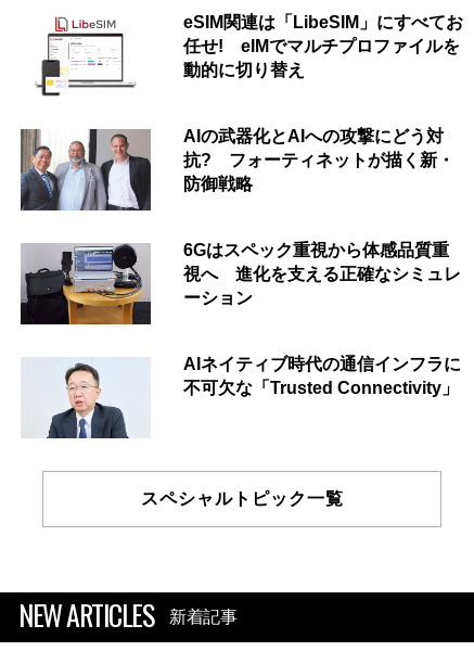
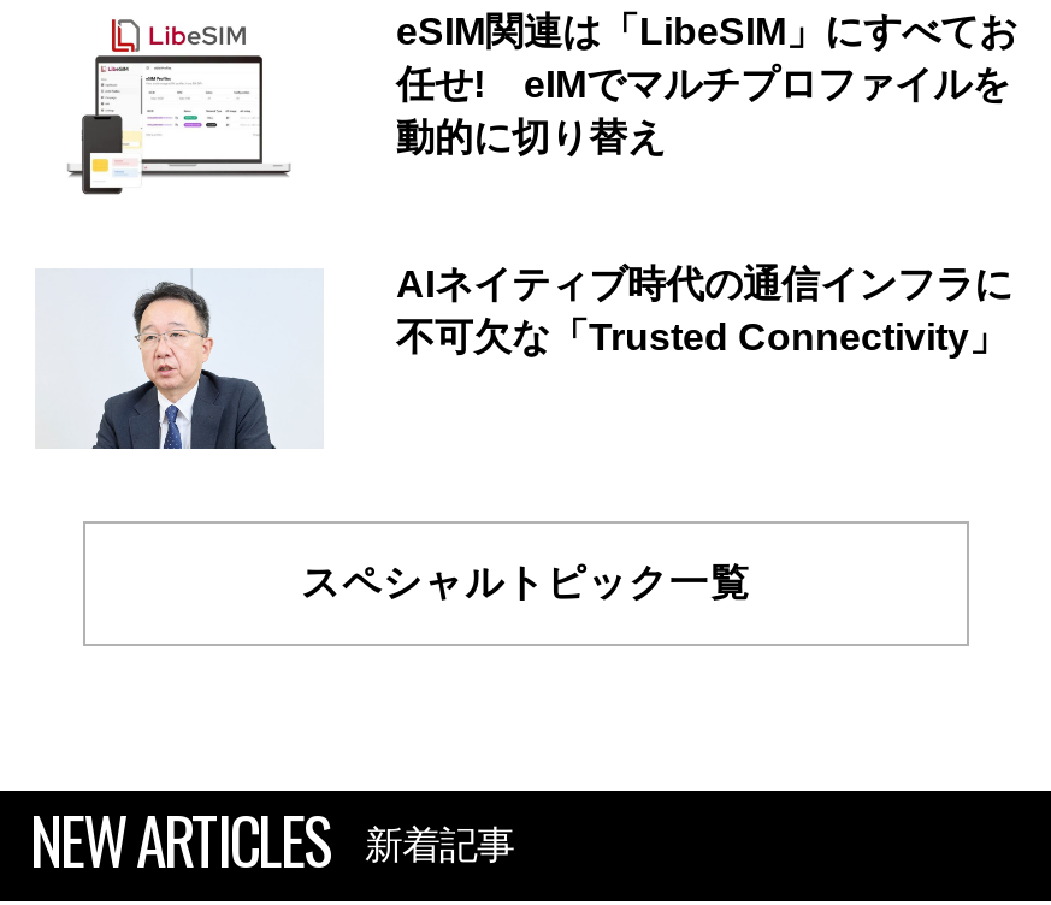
- [image]
- AIの武器化とAIへの攻撃にどう対
- 抗? フォーティネットが描く新・
- 防御戦略

- [image]
- 6Gはスペック重視から体感品質重
- 視へ 進化を支える正確なシミュレ
- ーション
